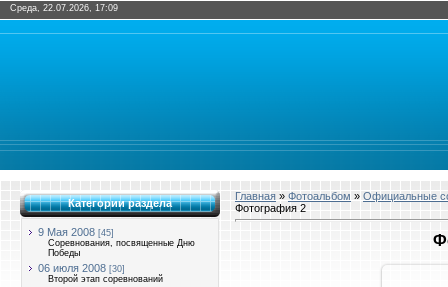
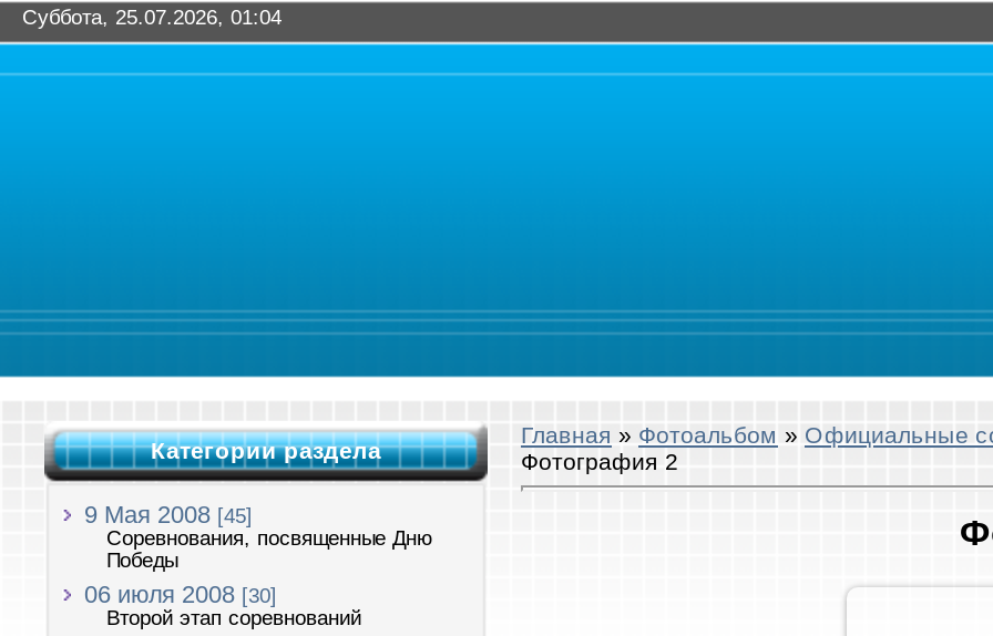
- Среда, 22.07.2026, 17:09
+ Суббота, 25.07.2026, 01:04
